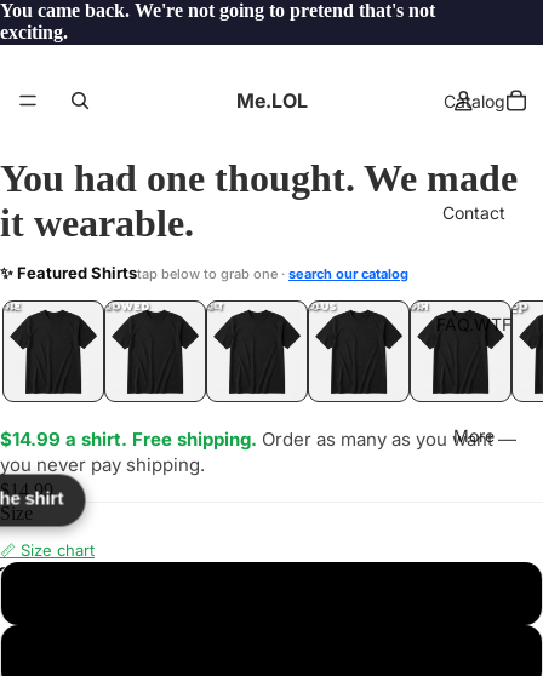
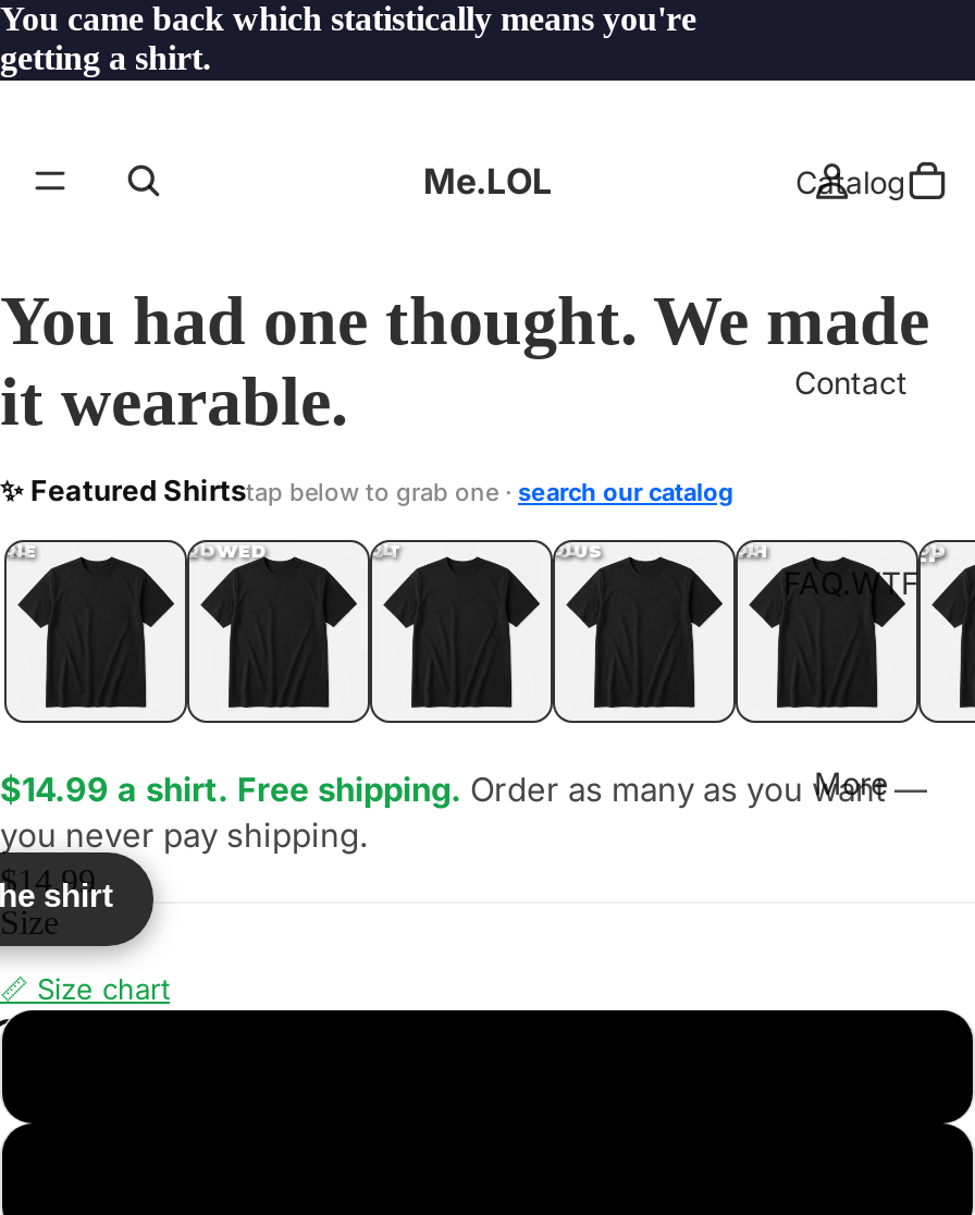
- You came back. We're not going to pretend that's not
- exciting.
+ You came back which statistically means you're
+ getting a shirt.
